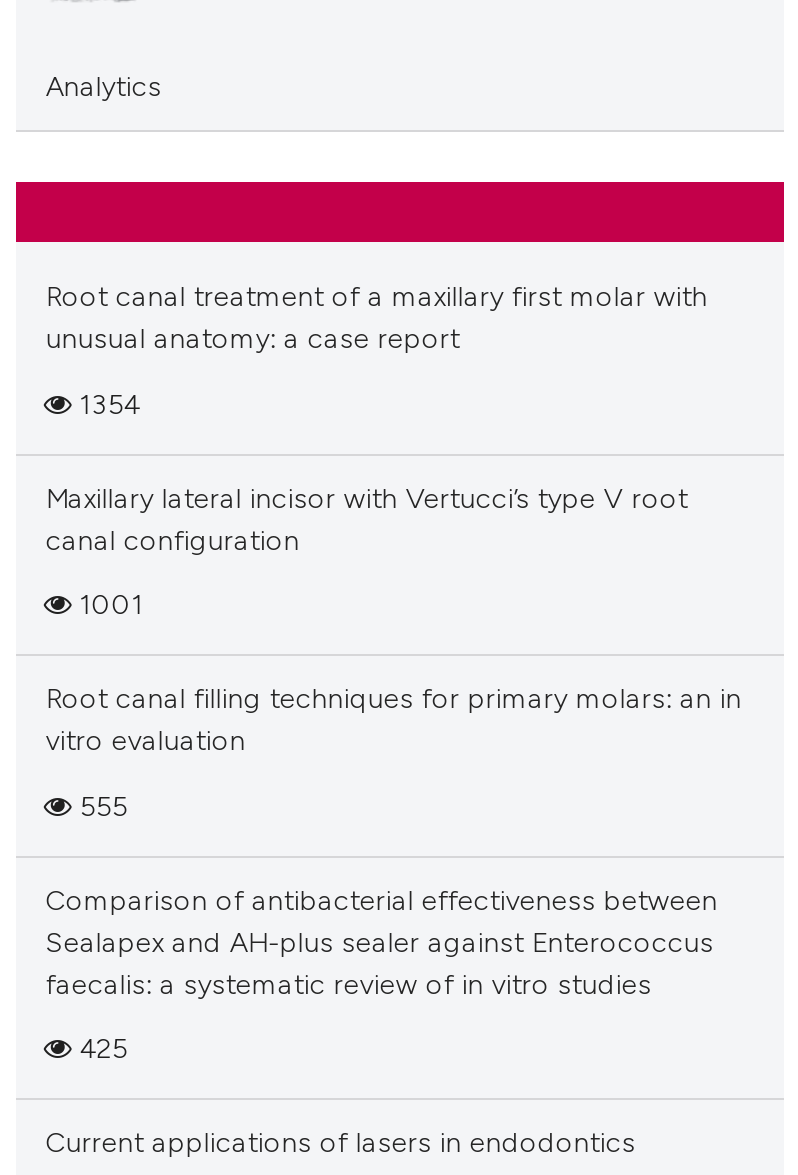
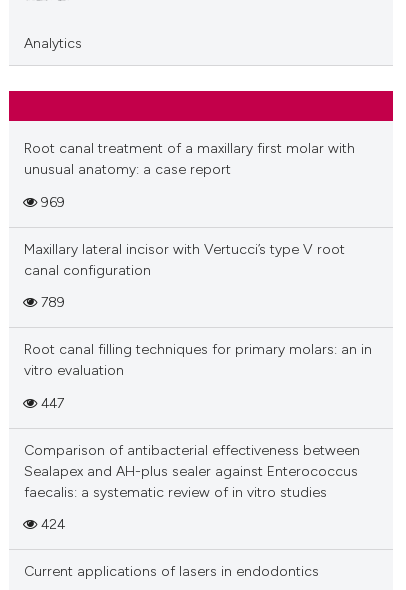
- 1354
+ 969

- 1001
+ 789

- 555
+ 447

- 425
+ 424
